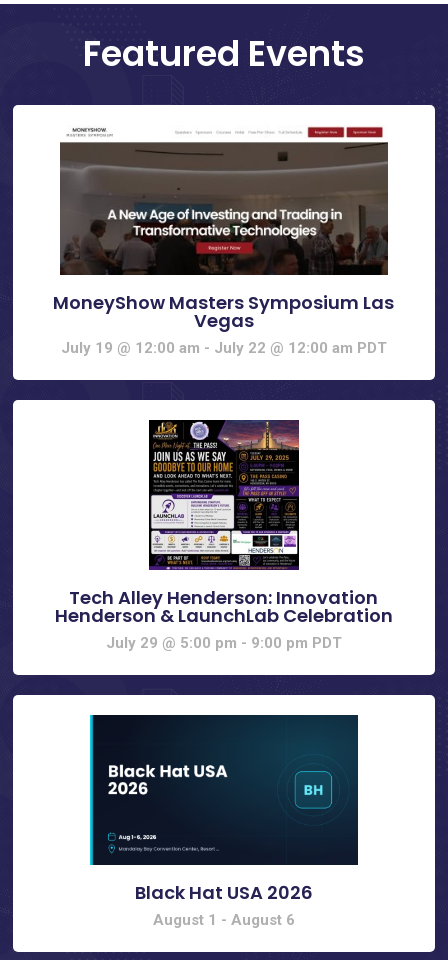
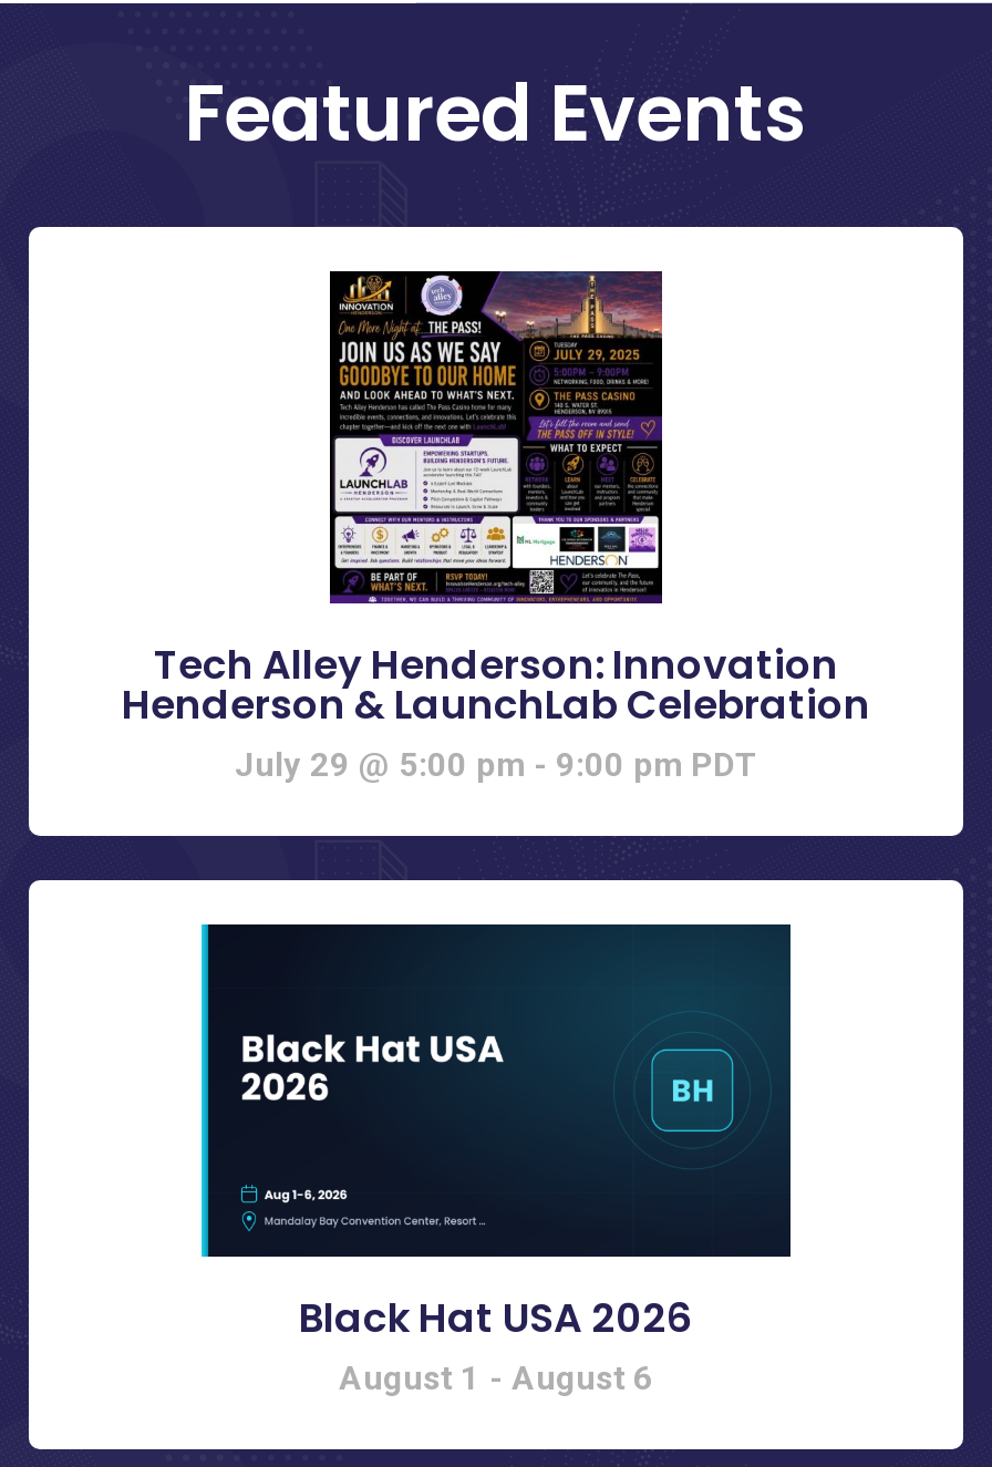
- [image]
- MoneyShow Masters Symposium Las
- Vegas
- July 19 @ 12:00 am - July 22 @ 12:00 am PDT
